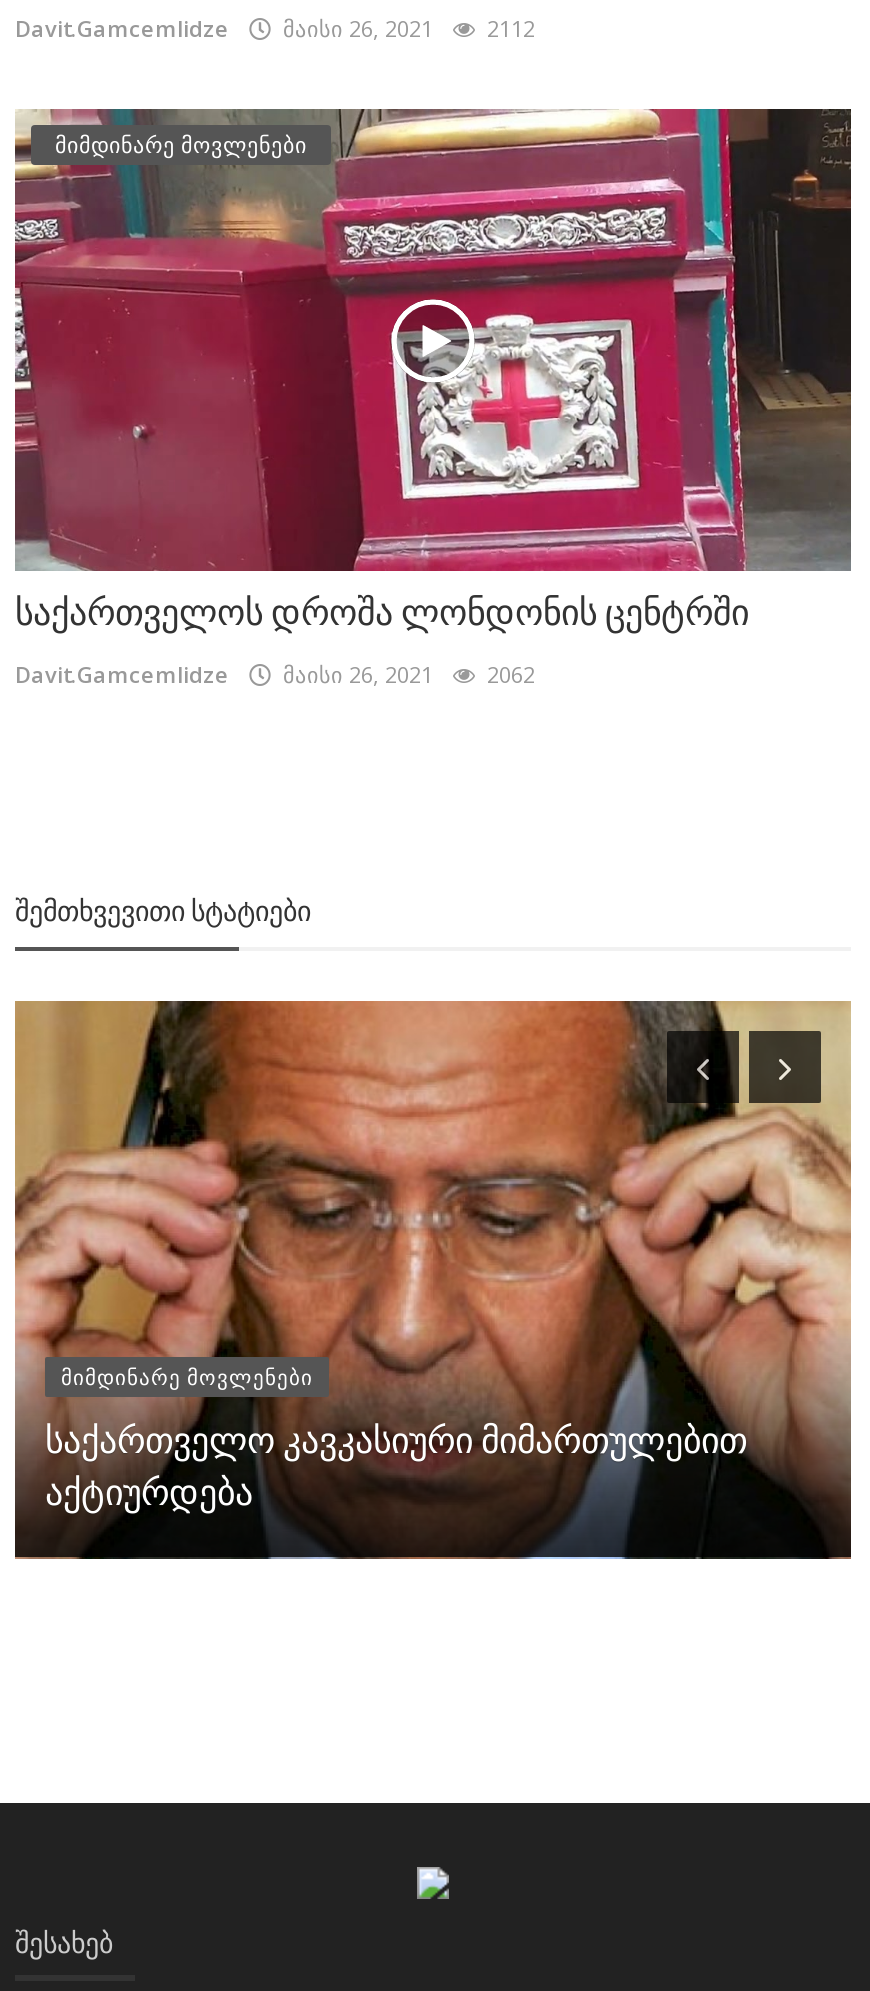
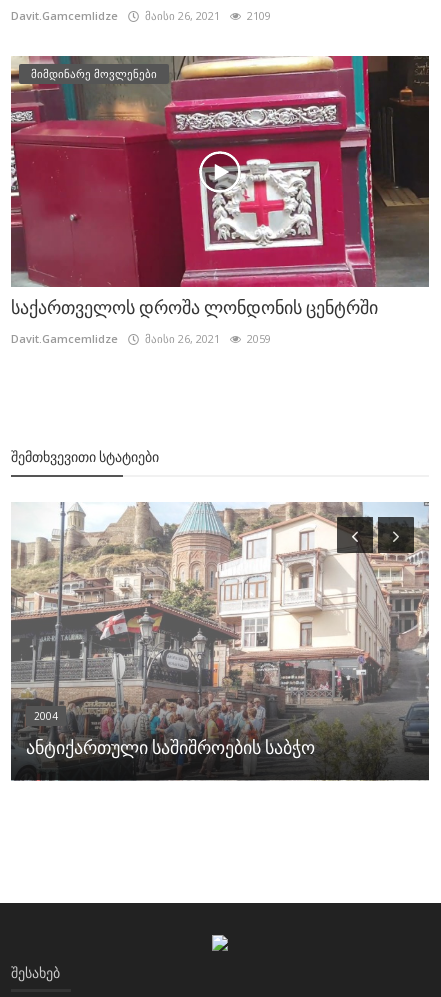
- Davit.Gamcemlidze მაისი 26, 2021 2112
+ Davit.Gamcemlidze მაისი 26, 2021 2109

- Davit.Gamcemlidze მაისი 26, 2021 2062
+ Davit.Gamcemlidze მაისი 26, 2021 2059

- [image]
- მიმდინარე მოვლენები
+ [image]
+ 2004

- საქართველო კავკასიური მიმართულებით
- აქტიურდება
+ ანტიქართული საშიშროების საბჭო
